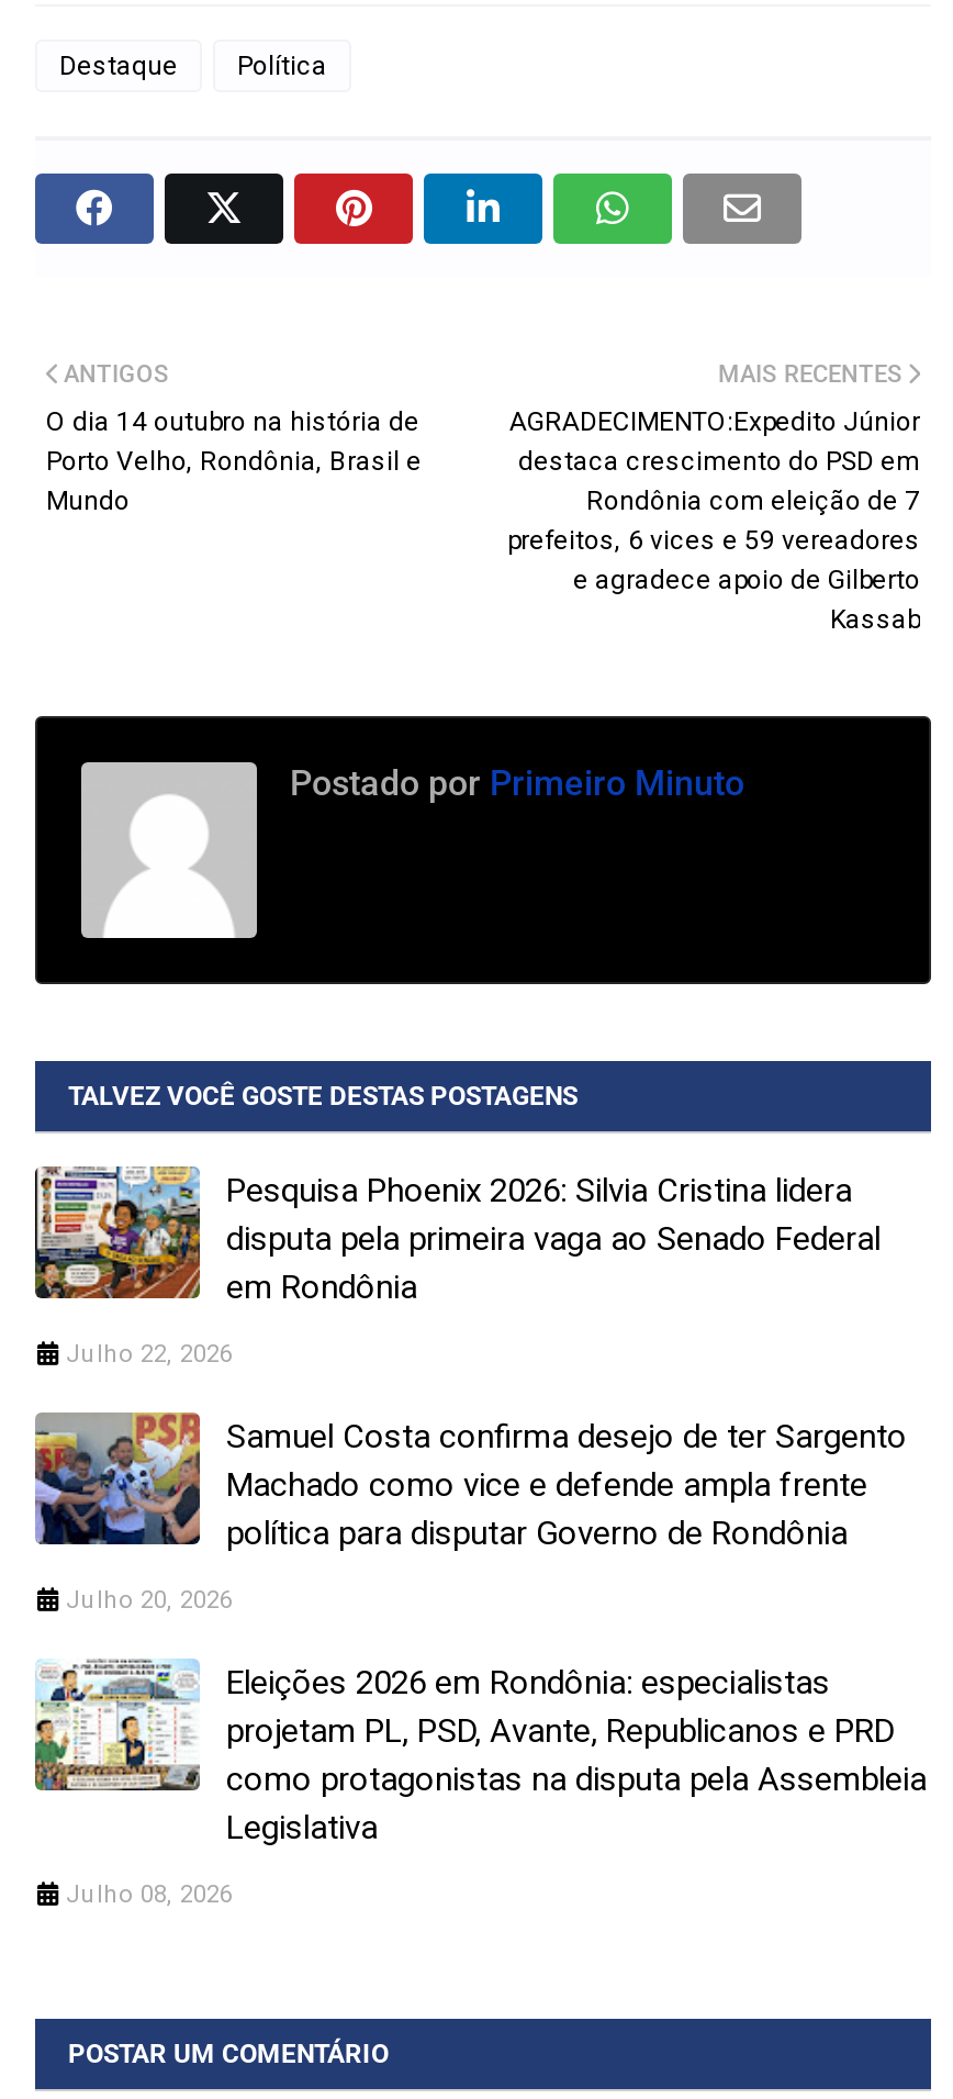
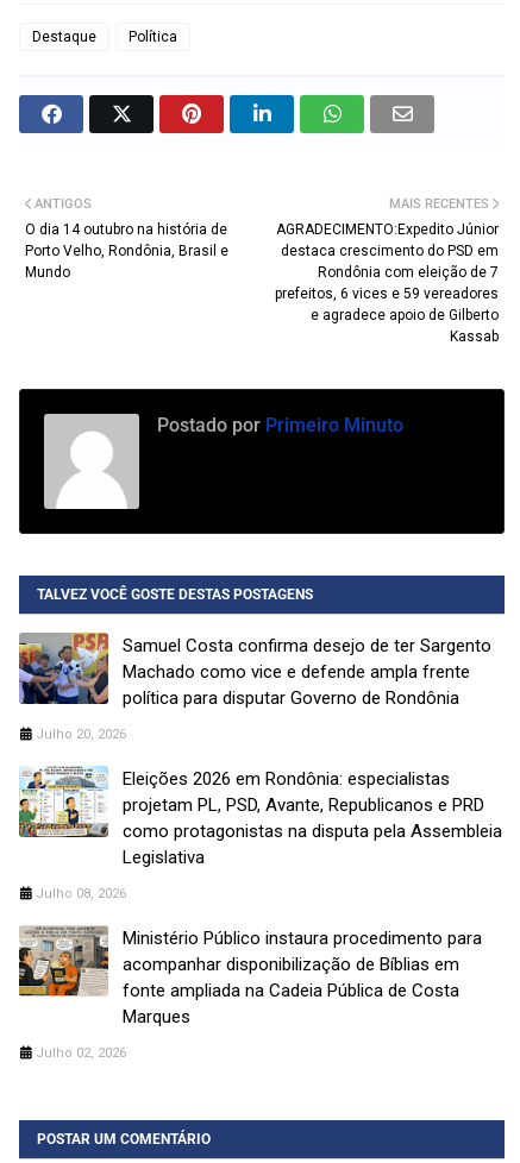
- [image]
- Pesquisa Phoenix 2026: Silvia Cristina lidera
- disputa pela primeira vaga ao Senado Federal
- em Rondônia
- Julho 22, 2026

moved up: [image] | Samuel Costa confirma desejo de ter Sargento | Machado como vice e defende ampla frente | ... | Legislativa | Julho 08, 2026

+ [image]
+ Ministério Público instaura procedimento para
+ acompanhar disponibilização de Bíblias em
+ fonte ampliada na Cadeia Pública de Costa
+ Marques
+ Julho 02, 2026
